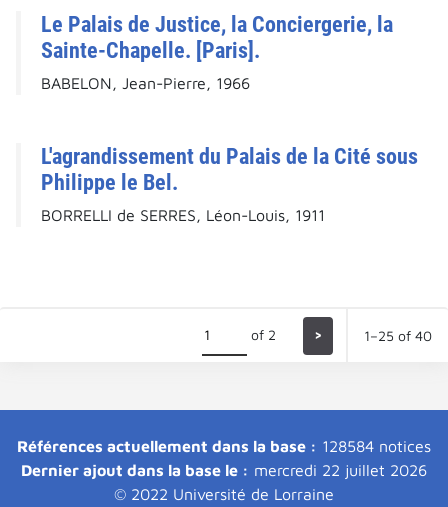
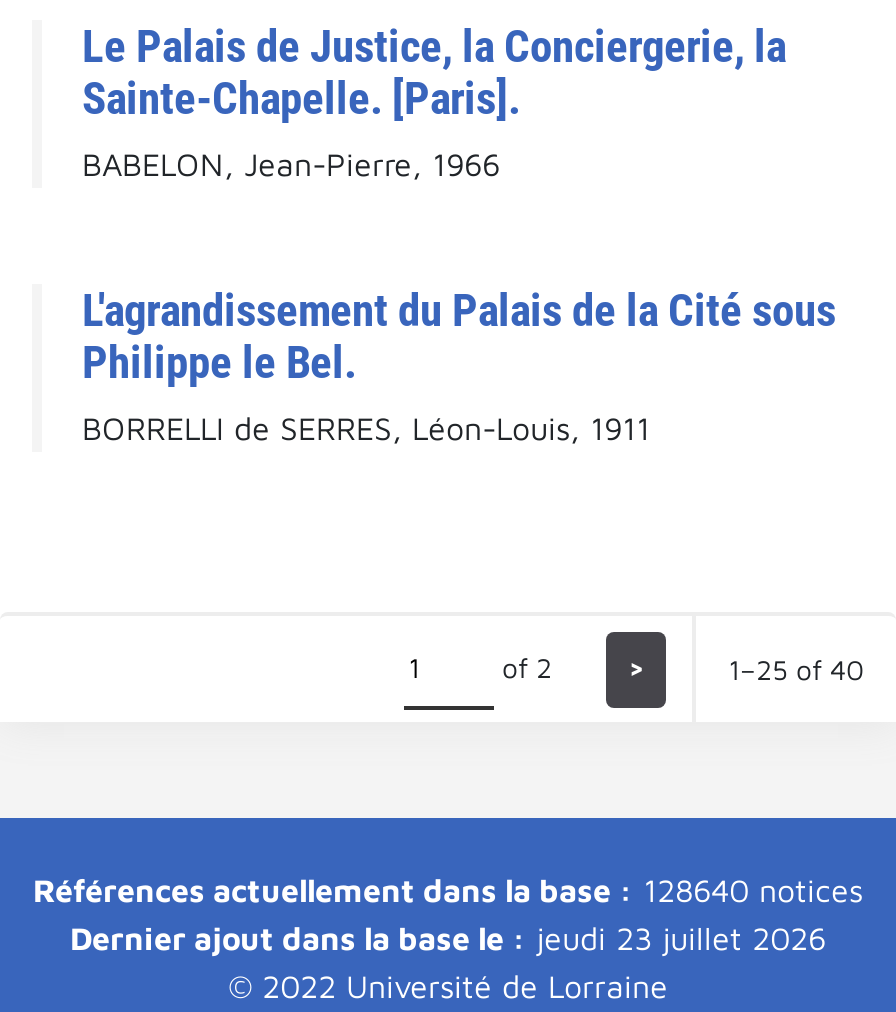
- Références actuellement dans la base : 128584 notices
+ Références actuellement dans la base : 128640 notices

- Dernier ajout dans la base le : mercredi 22 juillet 2026
+ Dernier ajout dans la base le : jeudi 23 juillet 2026
